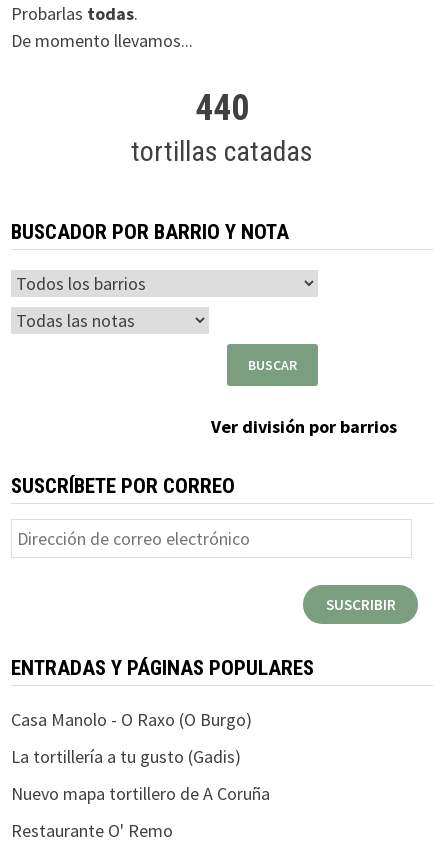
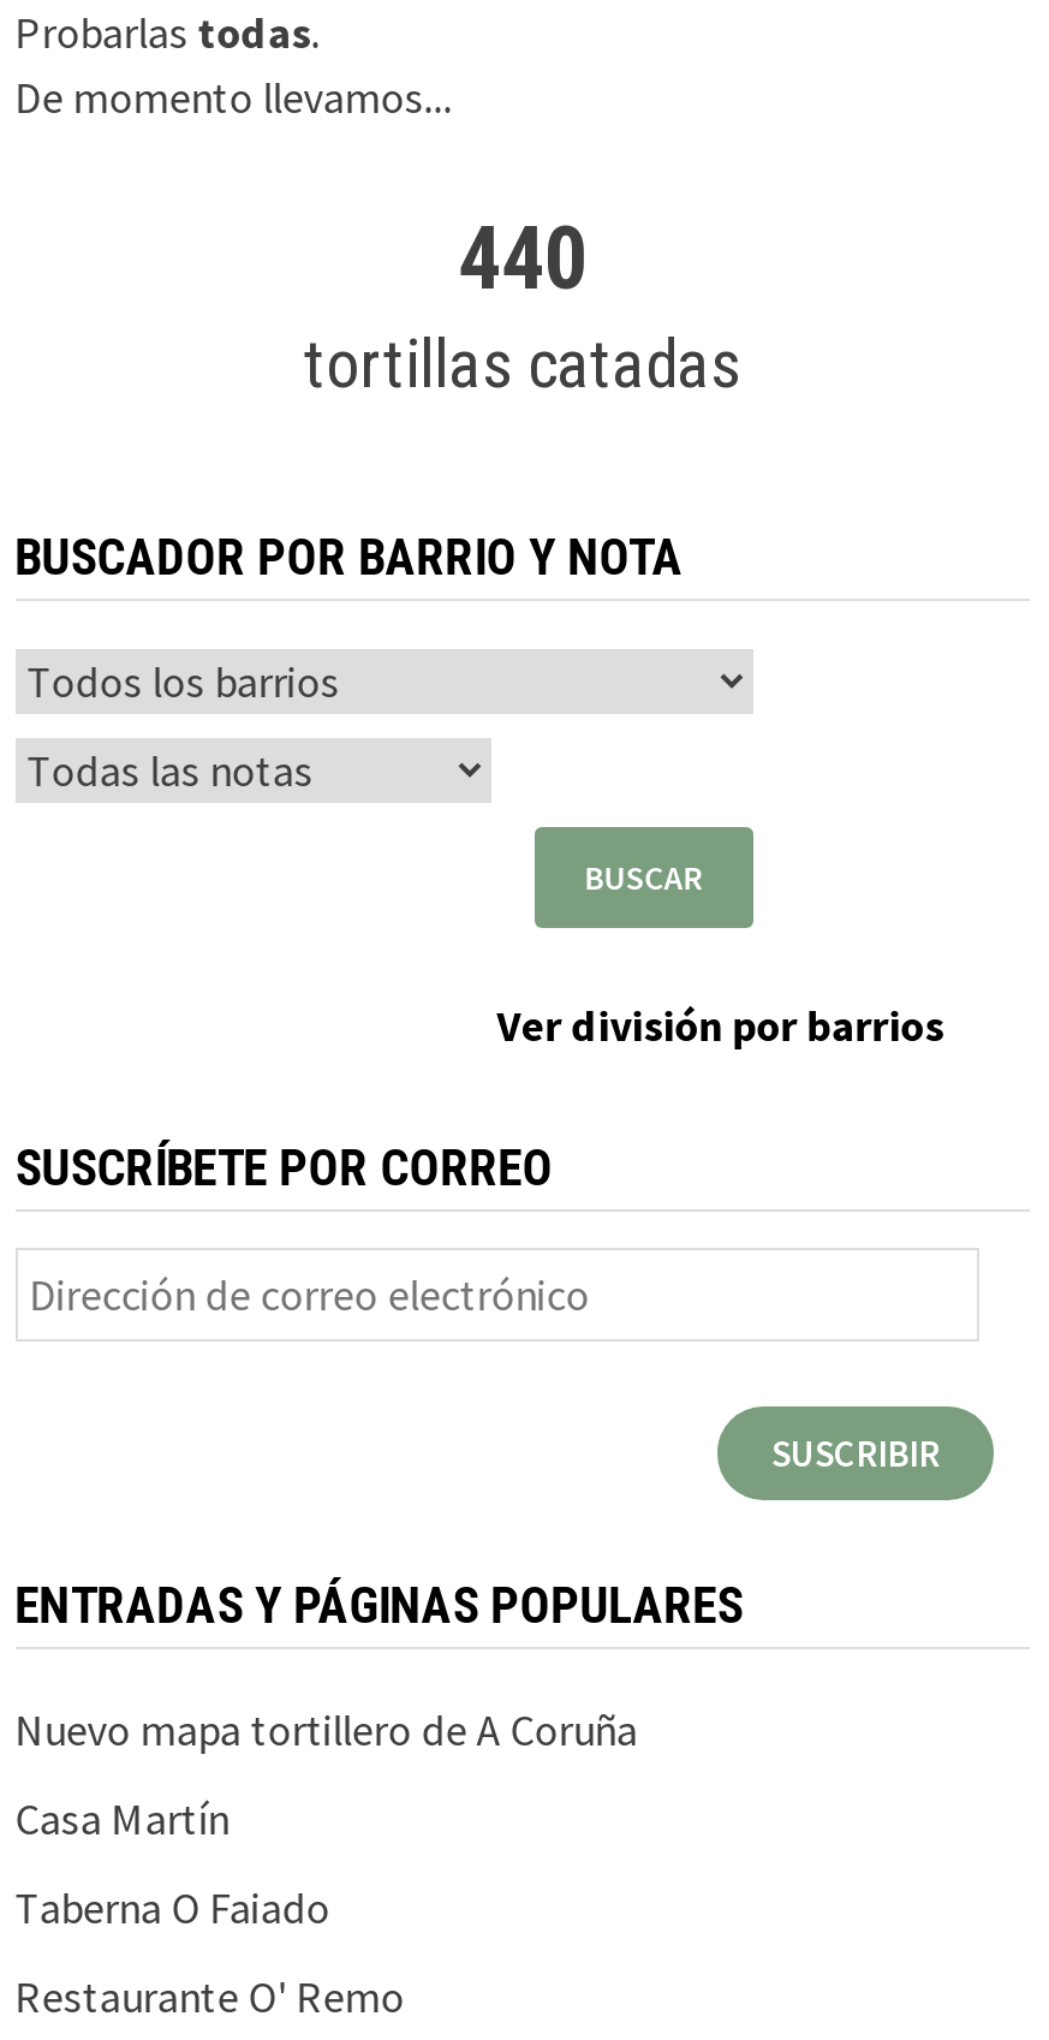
- Casa Manolo - O Raxo (O Burgo)
- La tortillería a tu gusto (Gadis)

moved up: Nuevo mapa tortillero de A Coruña

+ Casa Martín
+ Taberna O Faiado
